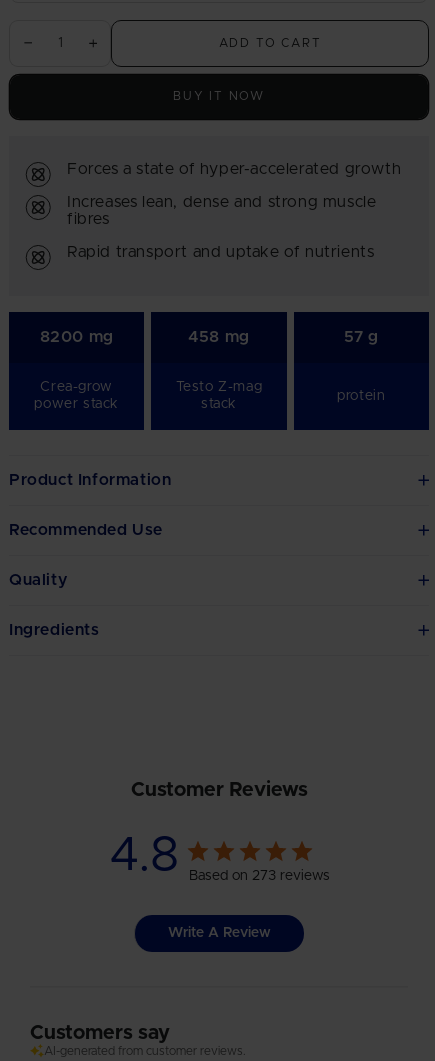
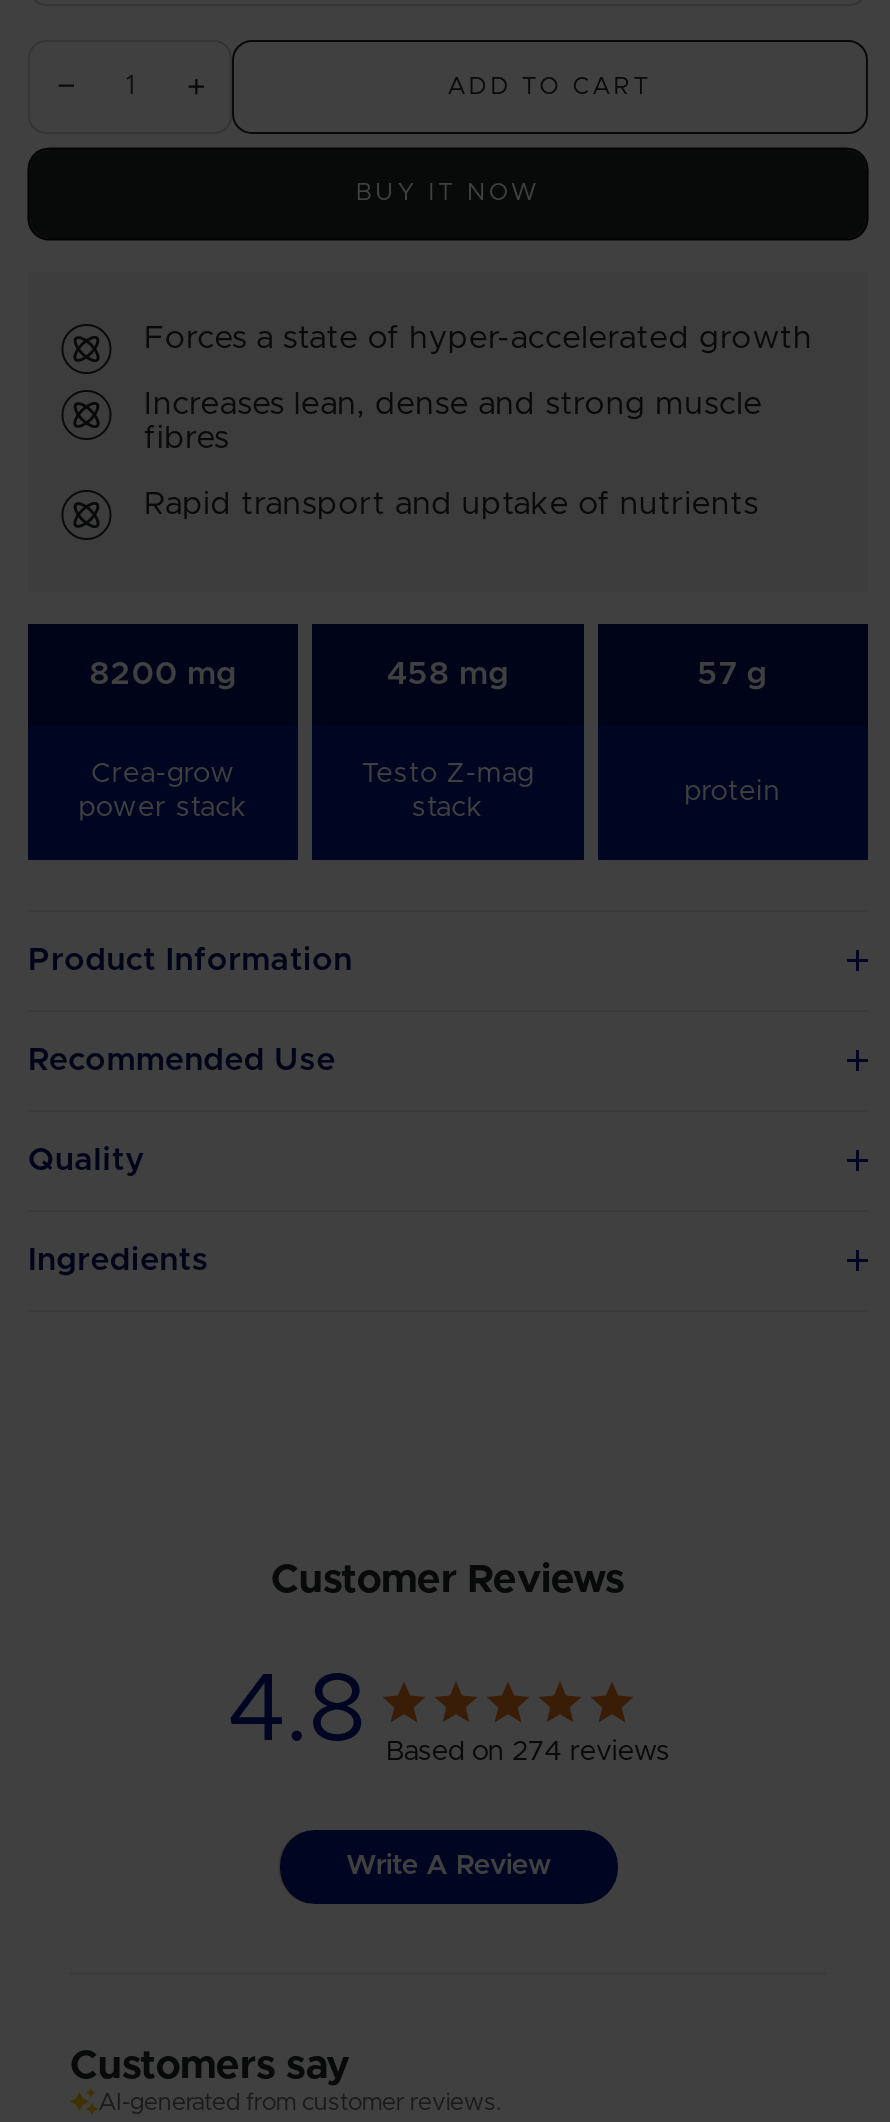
- Based on 273 reviews
+ Based on 274 reviews
